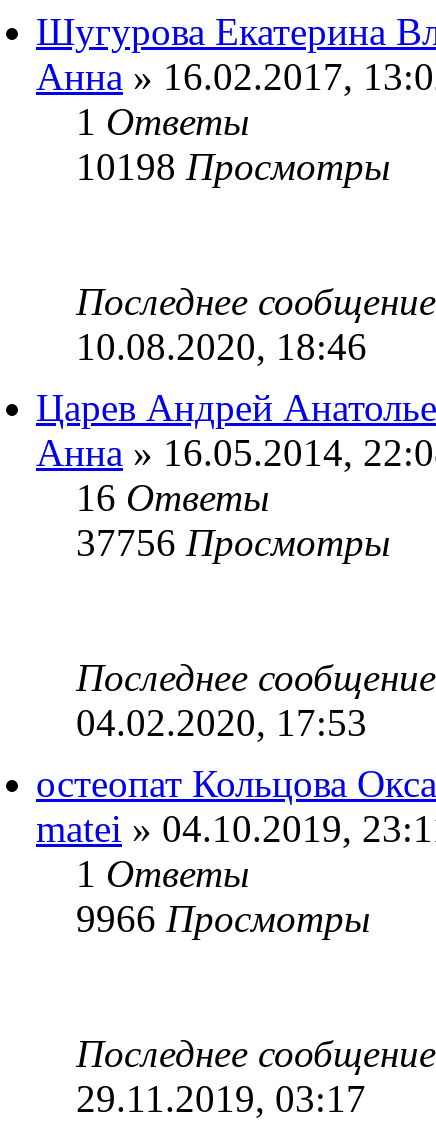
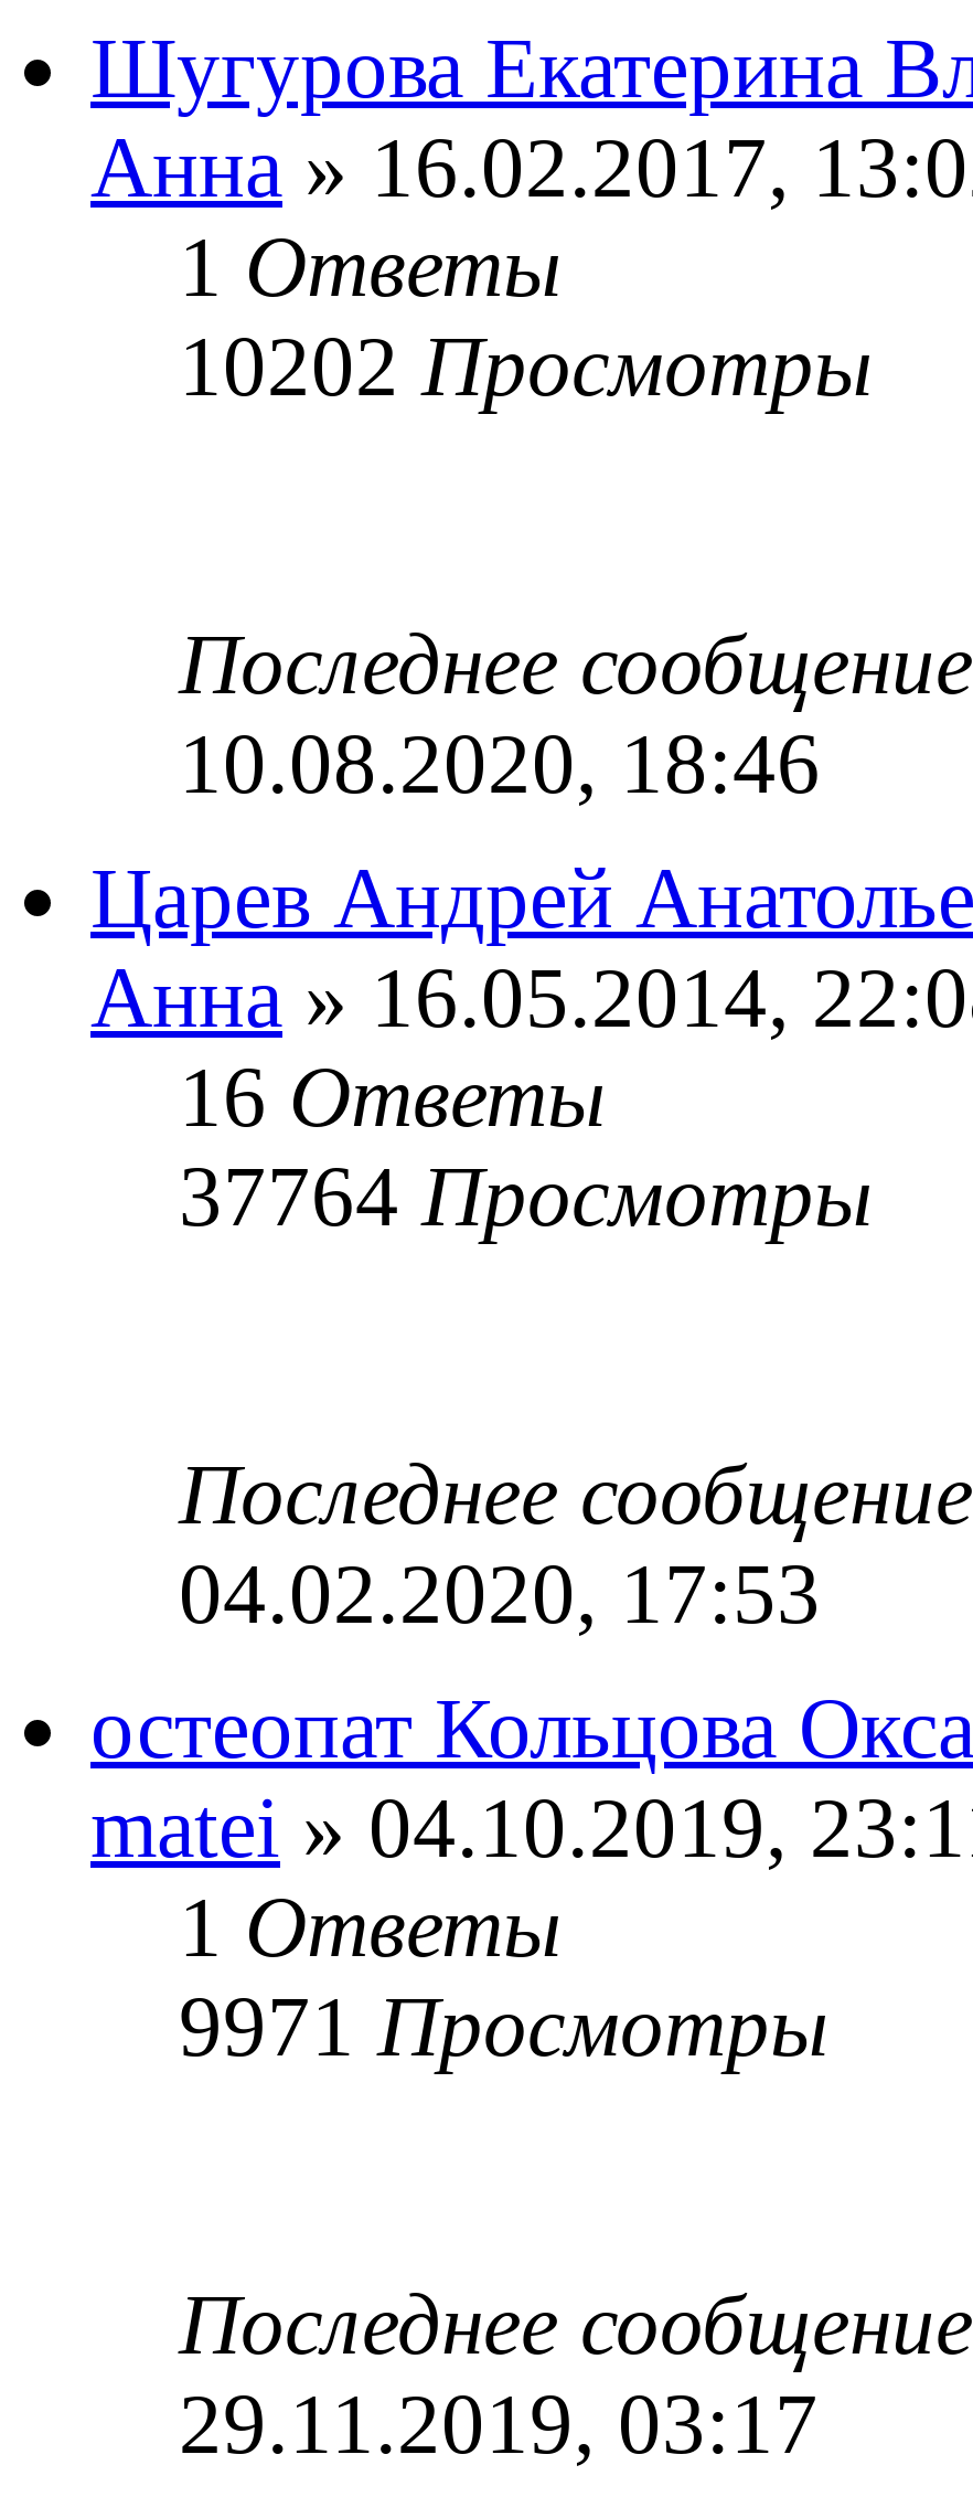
- 10198 Просмотры
+ 10202 Просмотры

- 37756 Просмотры
+ 37764 Просмотры

- 9966 Просмотры
+ 9971 Просмотры
